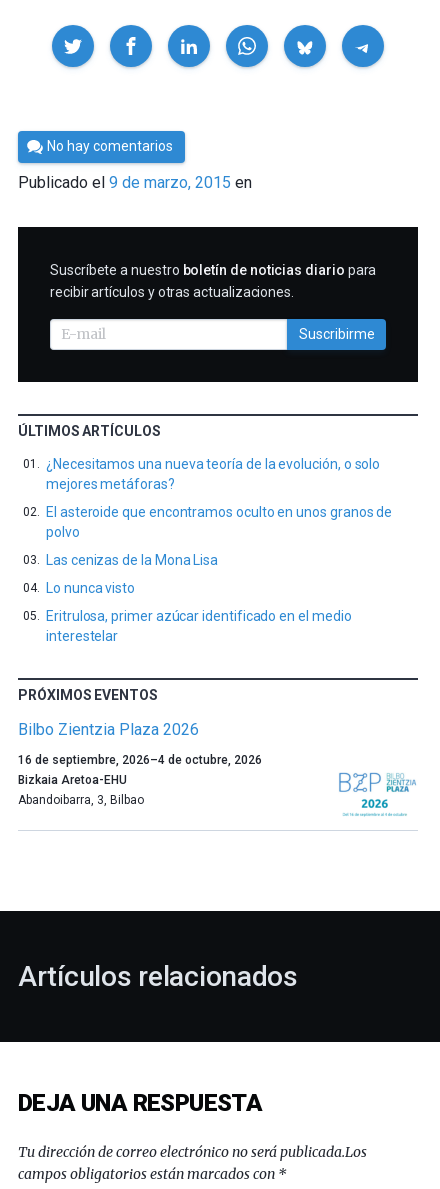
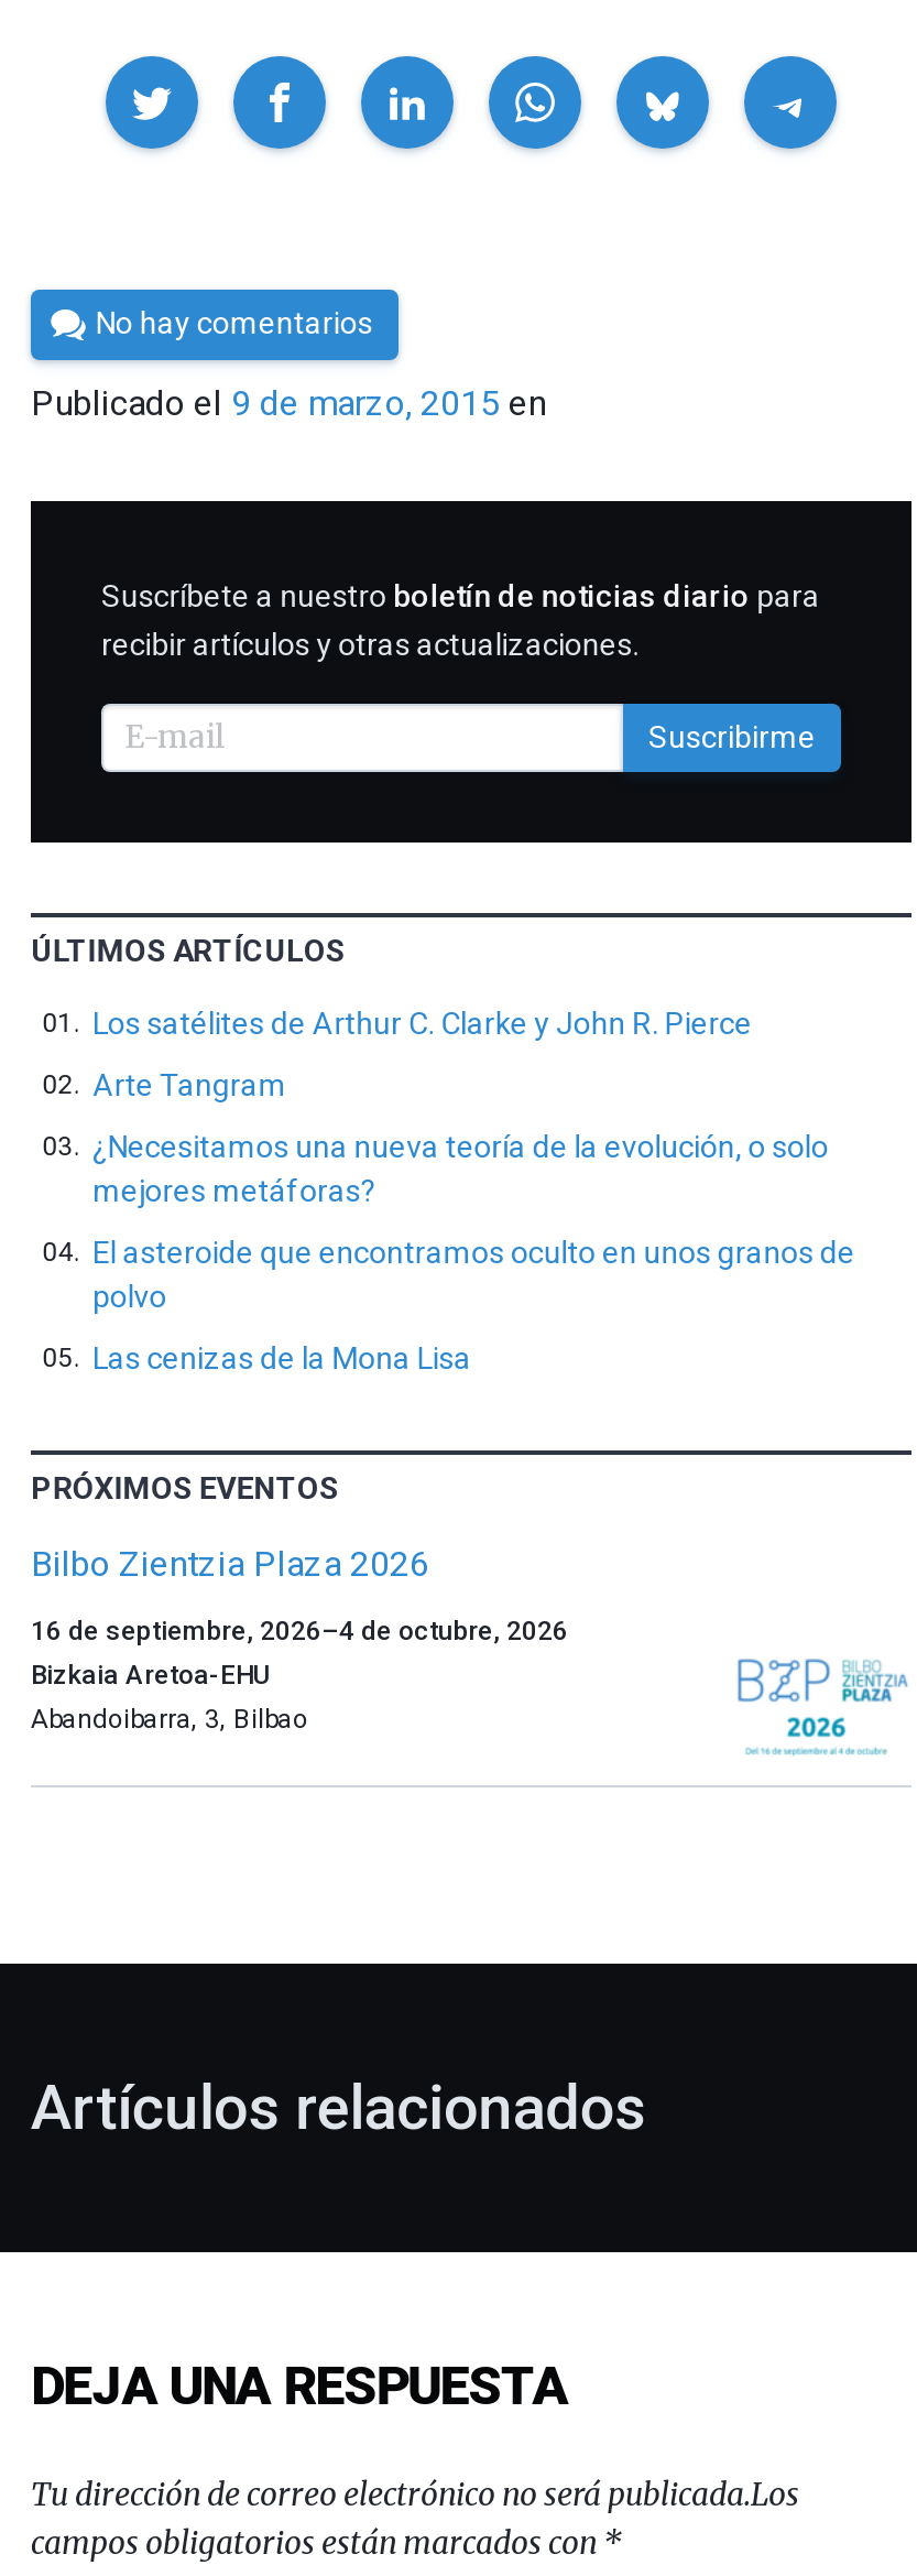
+ Los satélites de Arthur C. Clarke y John R. Pierce
+ Arte Tangram

moved down: ¿Necesitamos una nueva teoría de la evolución, o solo | mejores metáforas? | El asteroide que encontramos oculto en unos granos de | polvo | Las cenizas de la Mona Lisa

- Lo nunca visto
- Eritrulosa, primer azúcar identificado en el medio
- interestelar
